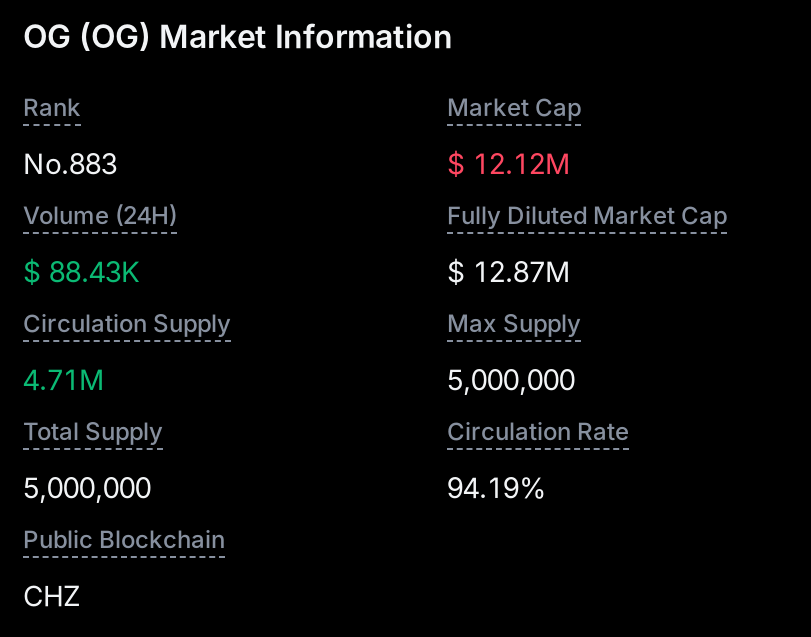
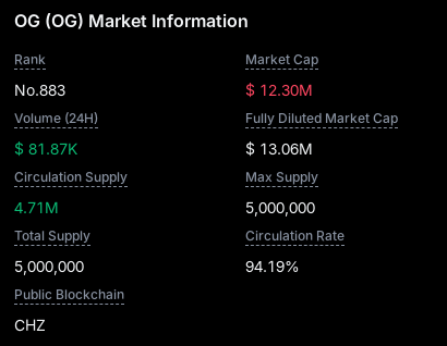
- $ 12.12M
+ $ 12.30M

- $ 88.43K
+ $ 81.87K

- $ 12.87M
+ $ 13.06M
